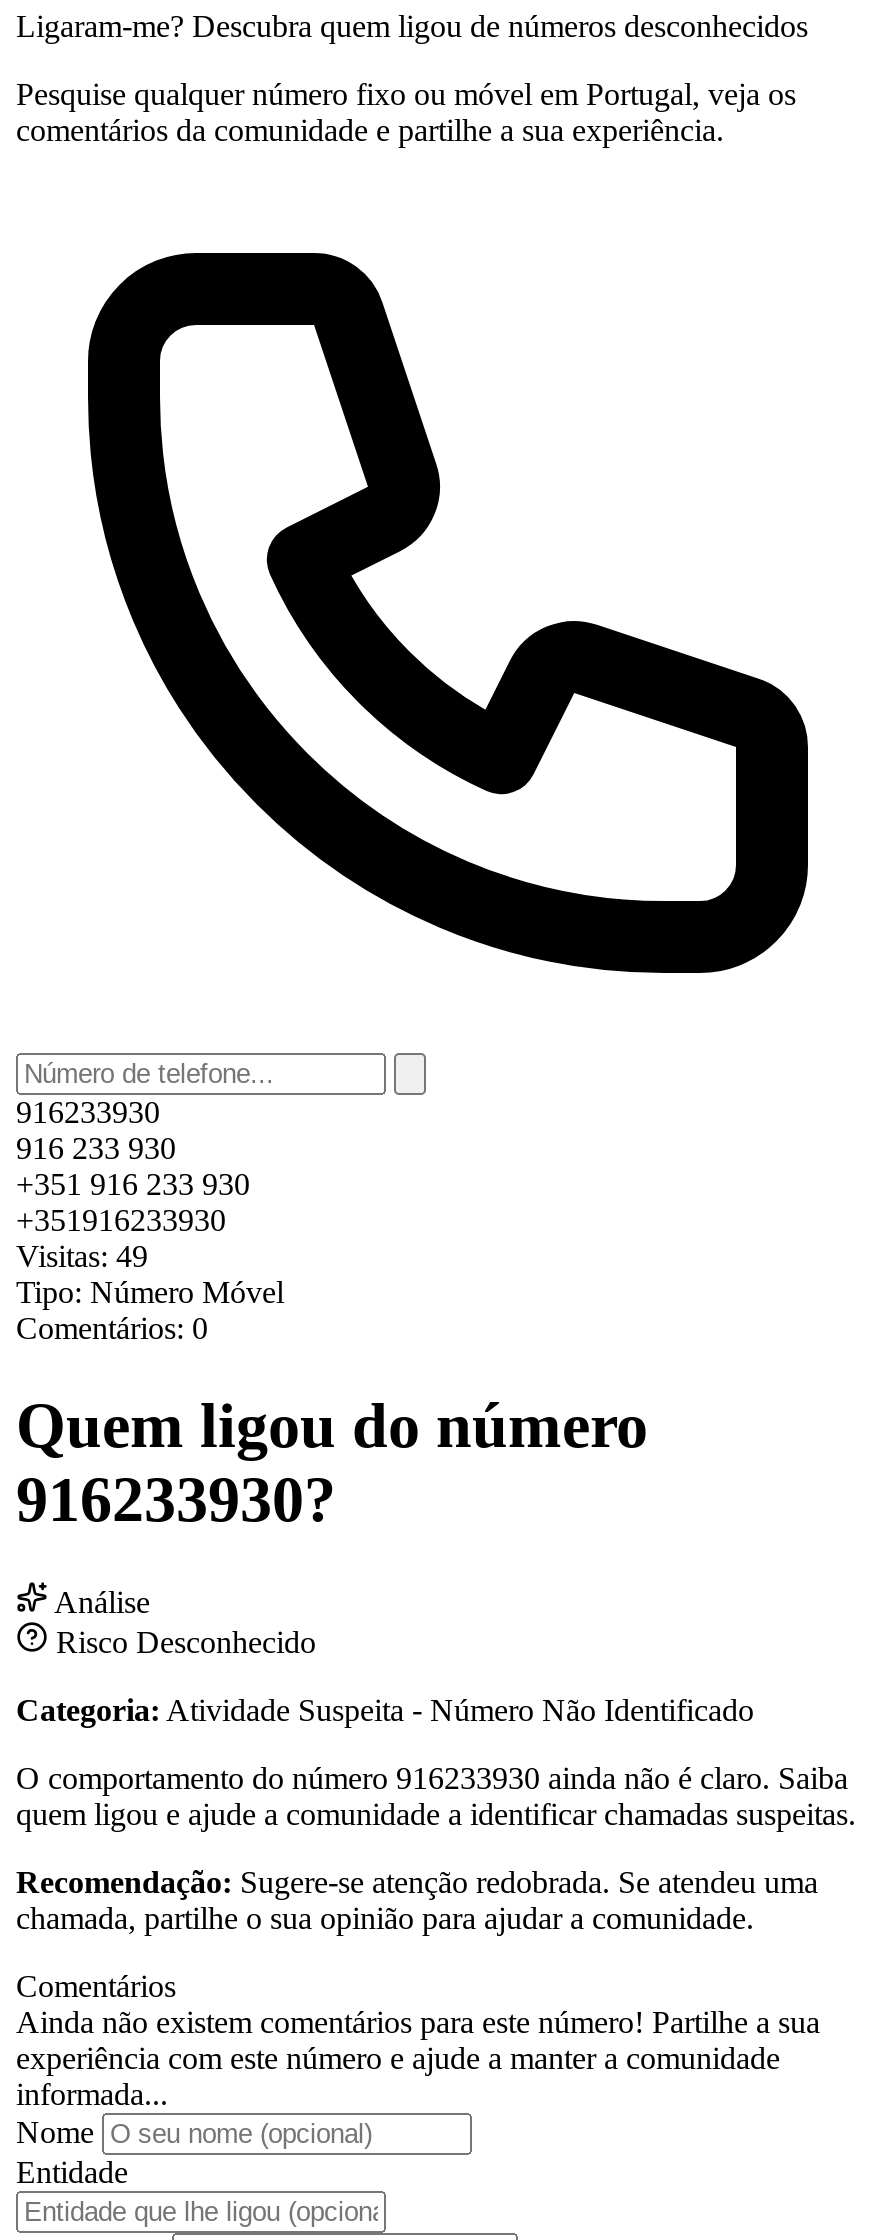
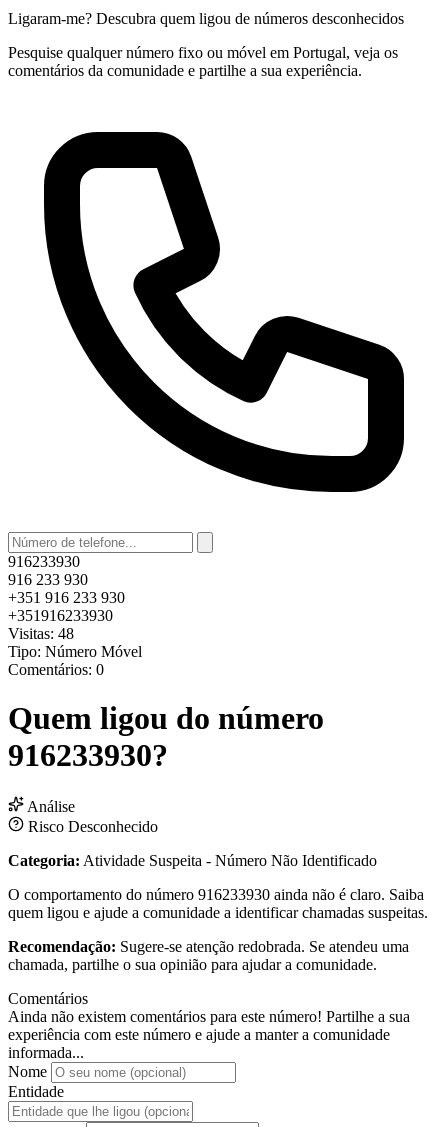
- Visitas: 49
+ Visitas: 48
